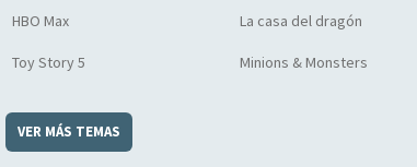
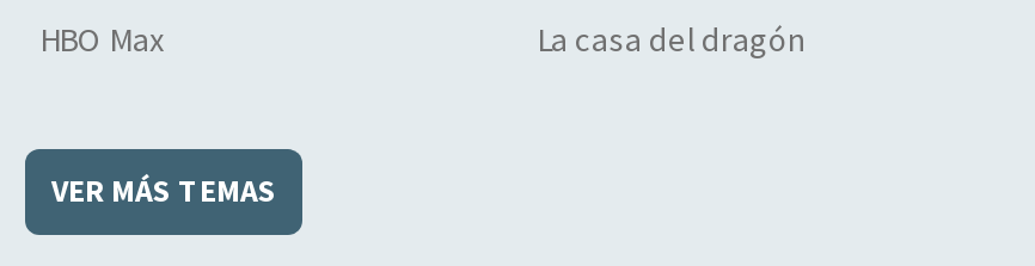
- Toy Story 5
- Minions & Monsters
